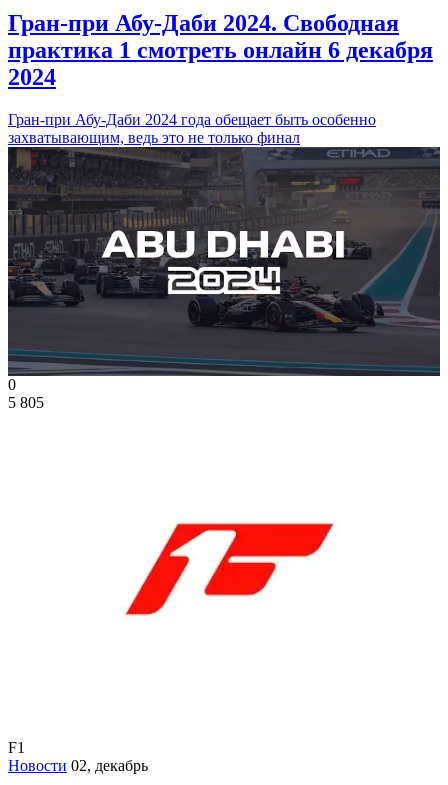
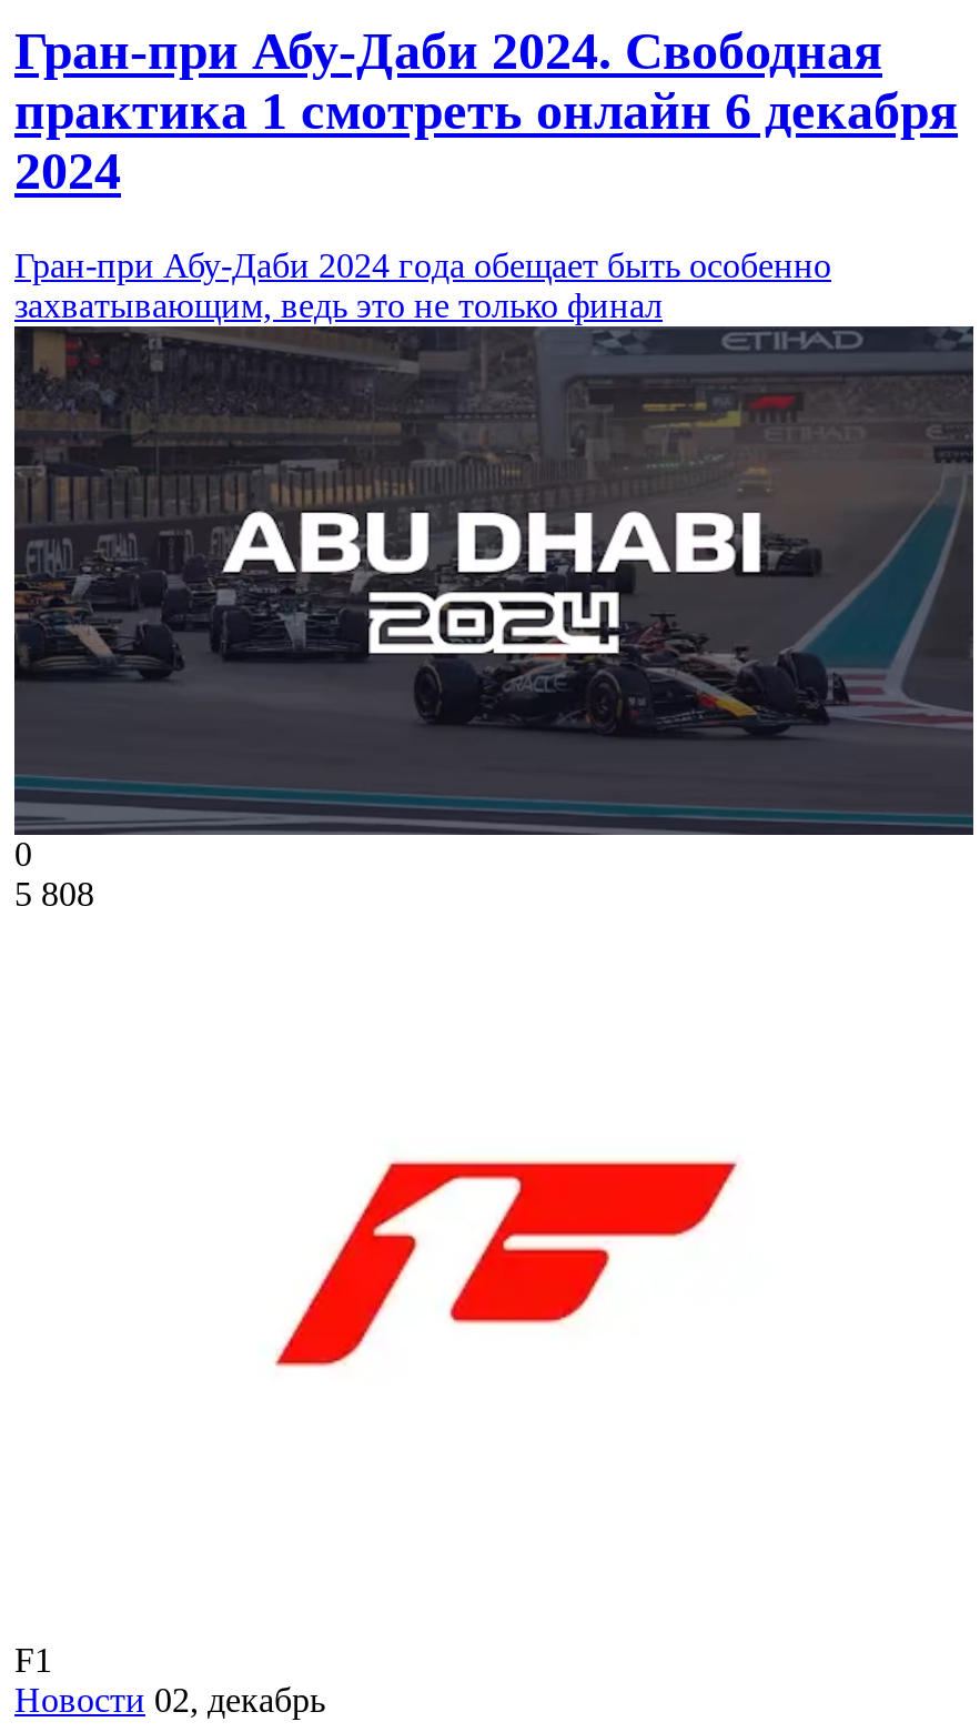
- 5 805
+ 5 808
